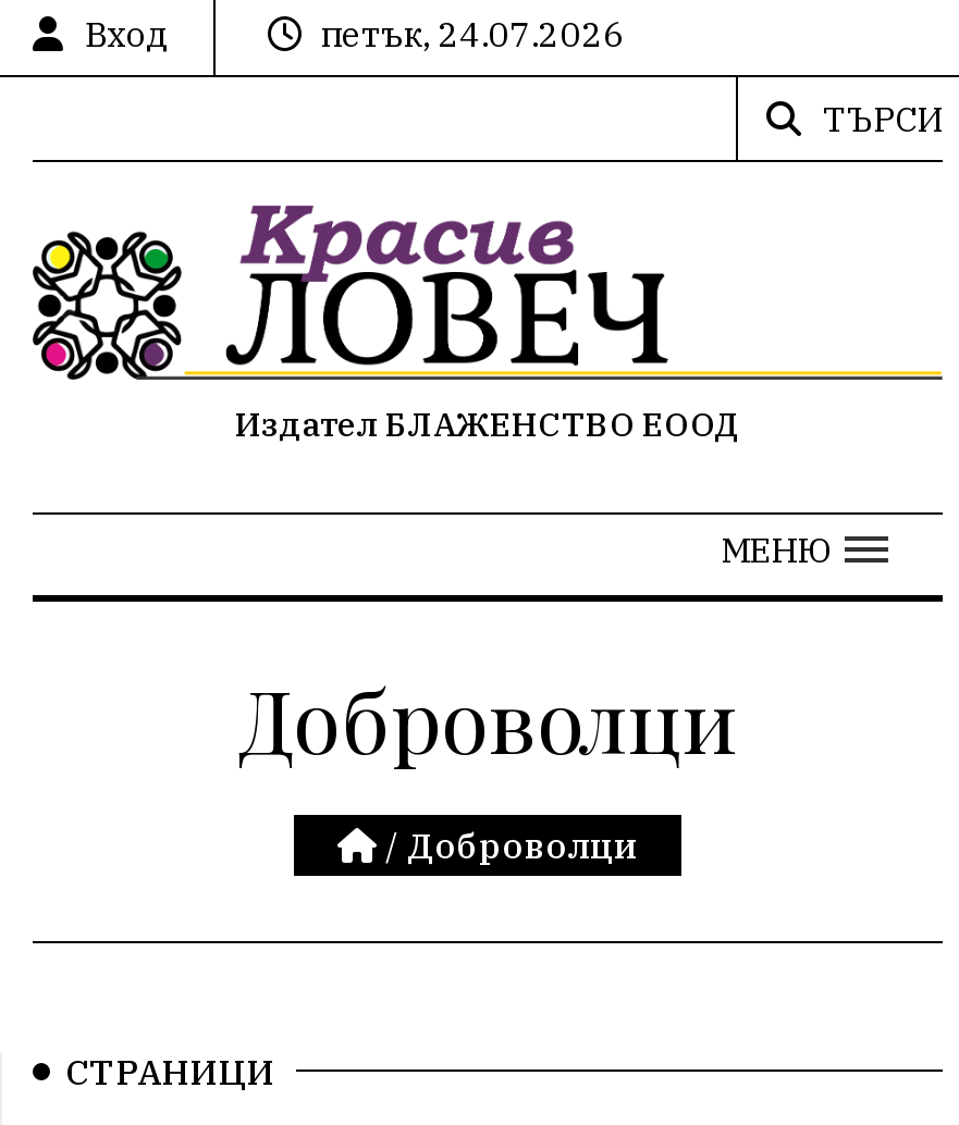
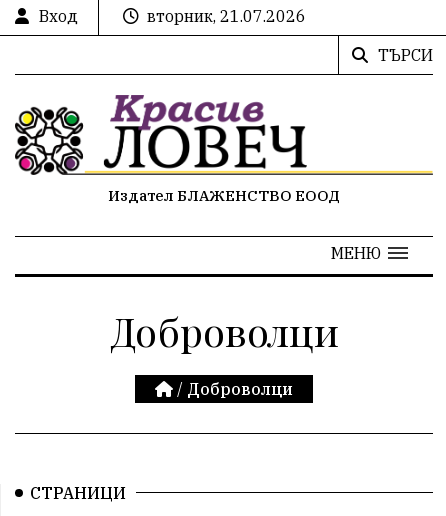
- петък, 24.07.2026
+ вторник, 21.07.2026
